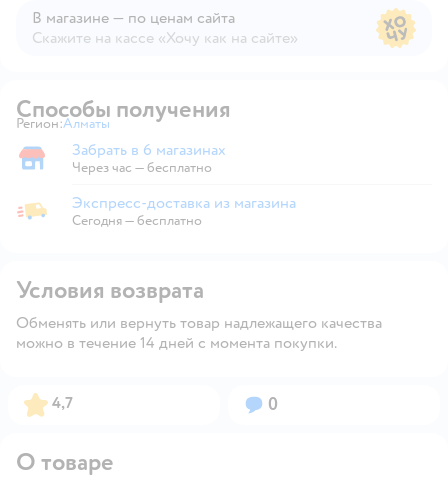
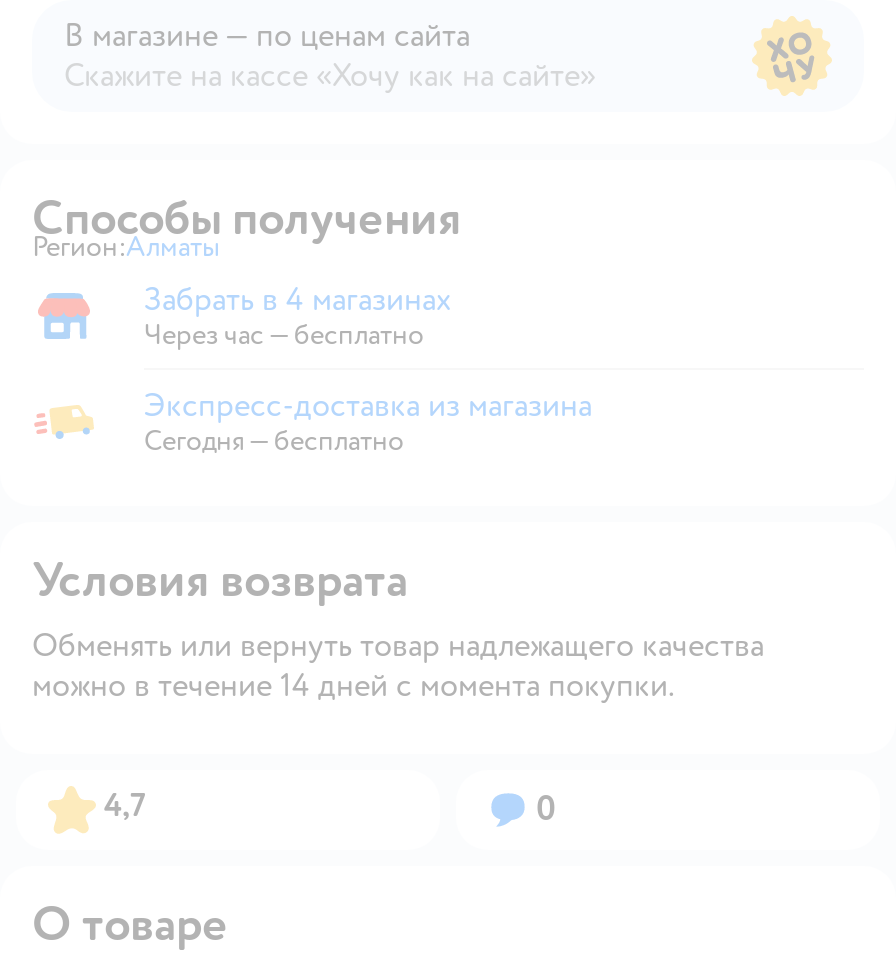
- Забрать в 6 магазинах
+ Забрать в 4 магазинах
